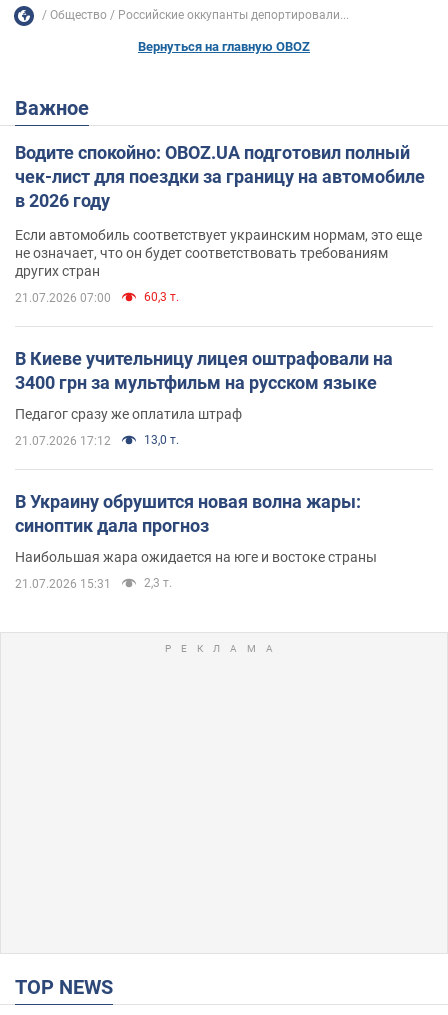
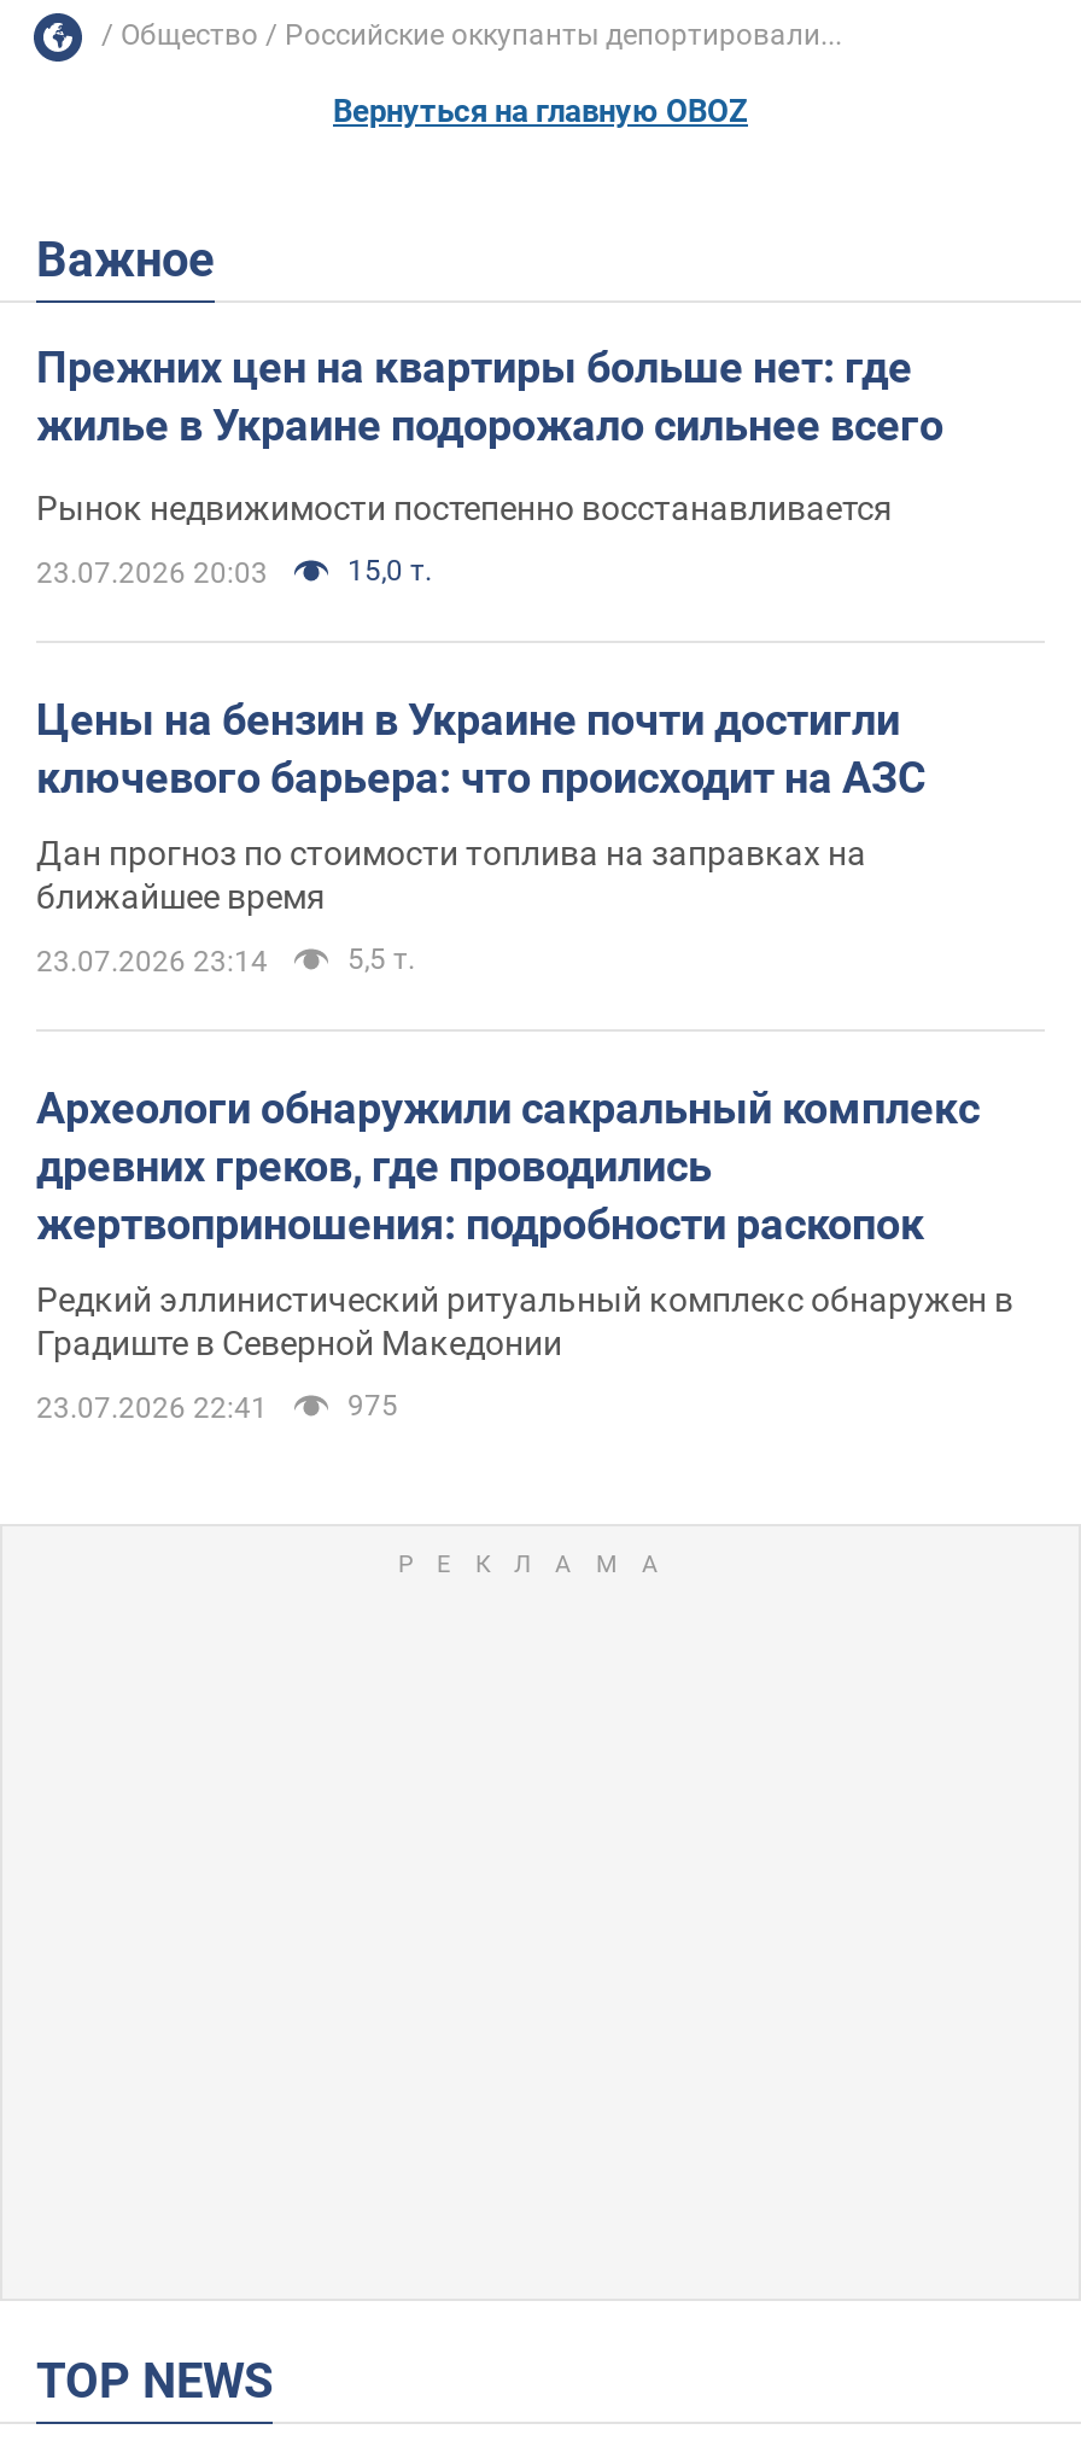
- Водите спокойно: OBOZ.UA подготовил полный
- чек-лист для поездки за границу на автомобиле
- в 2026 году
+ Прежних цен на квартиры больше нет: где
+ жилье в Украине подорожало сильнее всего

- Если автомобиль соответствует украинским нормам, это еще
- не означает, что он будет соответствовать требованиям
- других стран
+ Рынок недвижимости постепенно восстанавливается

- 21.07.2026 07:00
- 60,3 т.
+ 23.07.2026 20:03
+ 15,0 т.

- В Киеве учительницу лицея оштрафовали на
- 3400 грн за мультфильм на русском языке
+ Цены на бензин в Украине почти достигли
+ ключевого барьера: что происходит на АЗС

- Педагог сразу же оплатила штраф
+ Дан прогноз по стоимости топлива на заправках на
+ ближайшее время

- 21.07.2026 17:12
- 13,0 т.
+ 23.07.2026 23:14
+ 5,5 т.

- В Украину обрушится новая волна жары:
- синоптик дала прогноз
+ Археологи обнаружили сакральный комплекс
+ древних греков, где проводились
+ жертвоприношения: подробности раскопок

- Наибольшая жара ожидается на юге и востоке страны
+ Редкий эллинистический ритуальный комплекс обнаружен в
+ Градиште в Северной Македонии

- 21.07.2026 15:31
- 2,3 т.
+ 23.07.2026 22:41
+ 975
